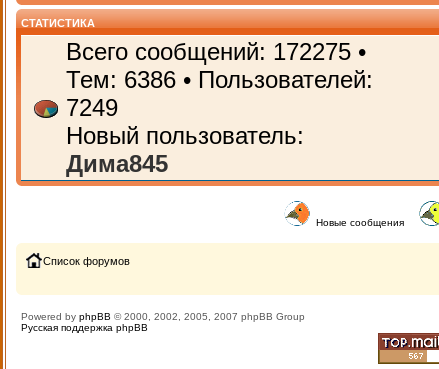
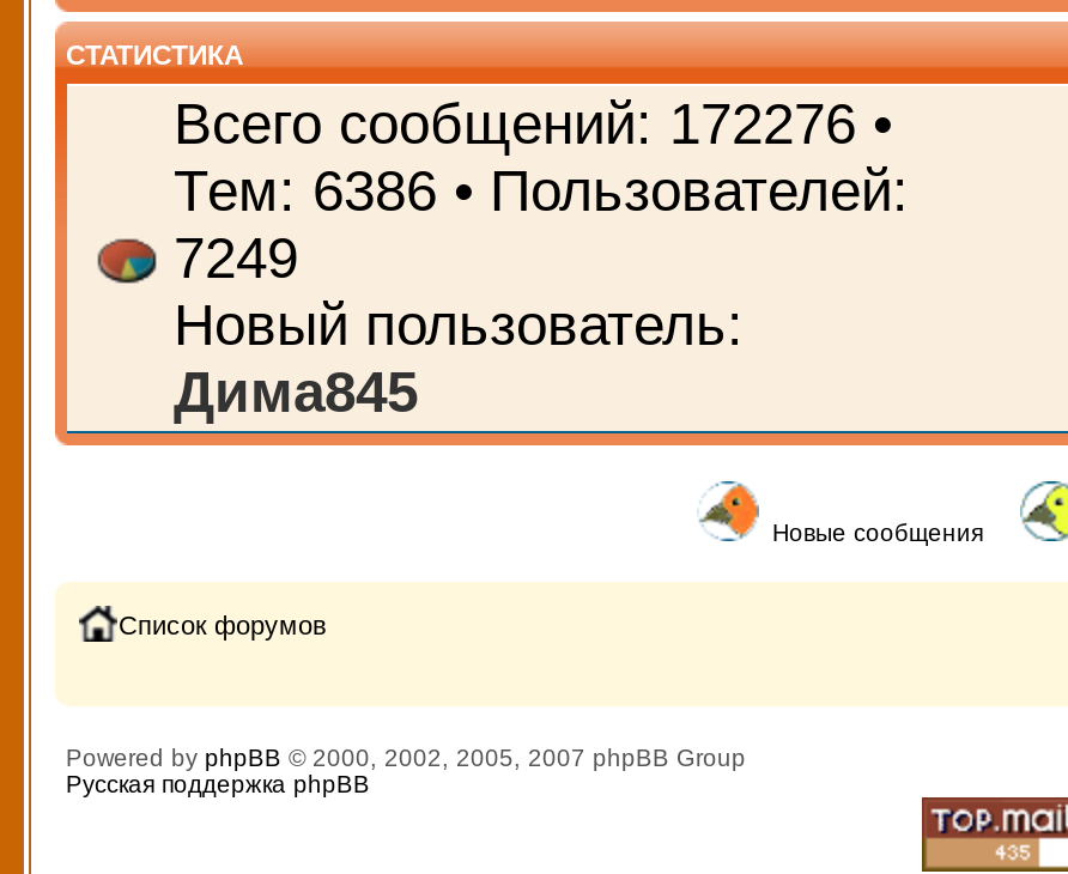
- Всего сообщений: 172275 •
+ Всего сообщений: 172276 •
